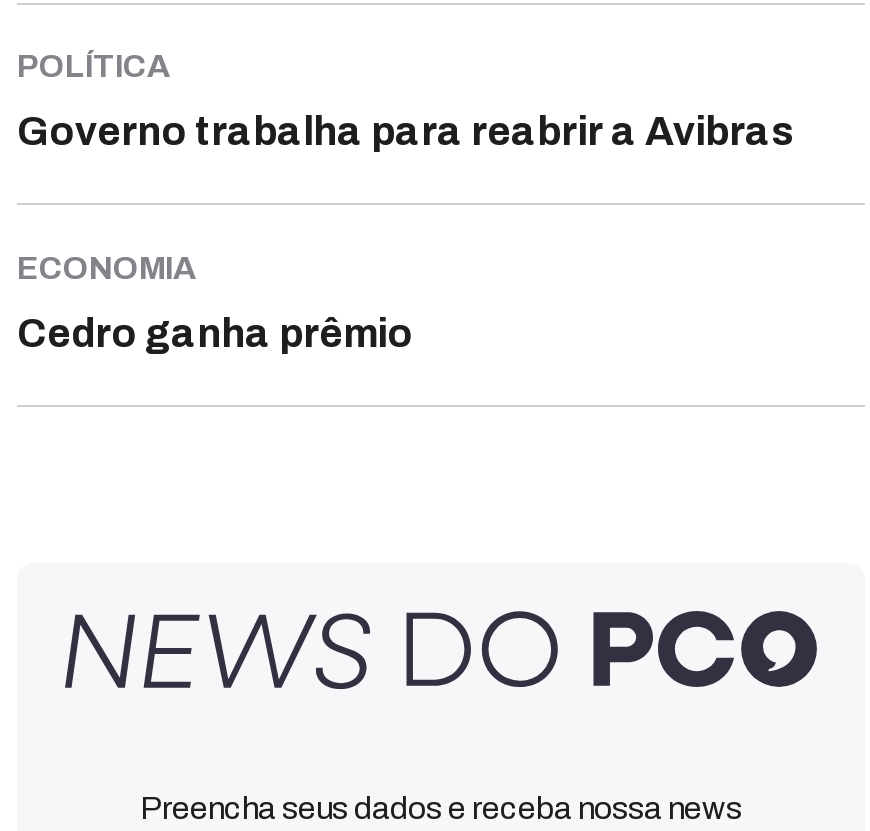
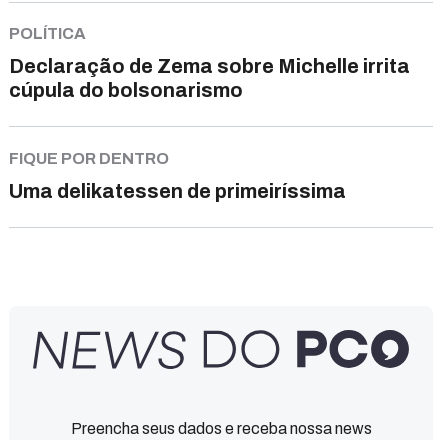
- Governo trabalha para reabrir a Avibras
+ Declaração de Zema sobre Michelle irrita
+ cúpula do bolsonarismo

- ECONOMIA
+ FIQUE POR DENTRO

- Cedro ganha prêmio
+ Uma delikatessen de primeiríssima
